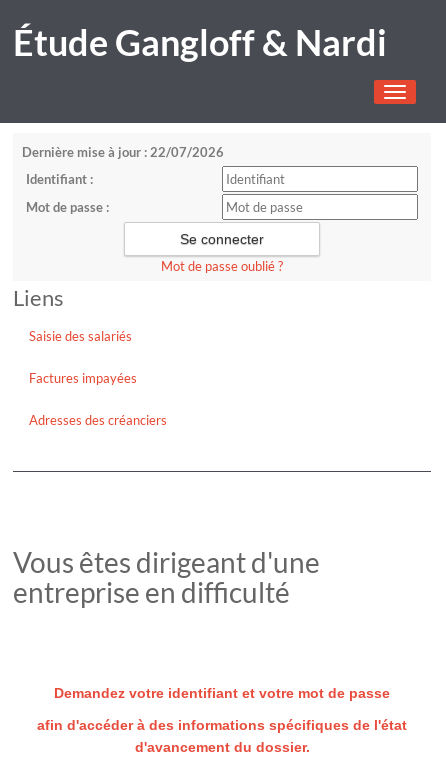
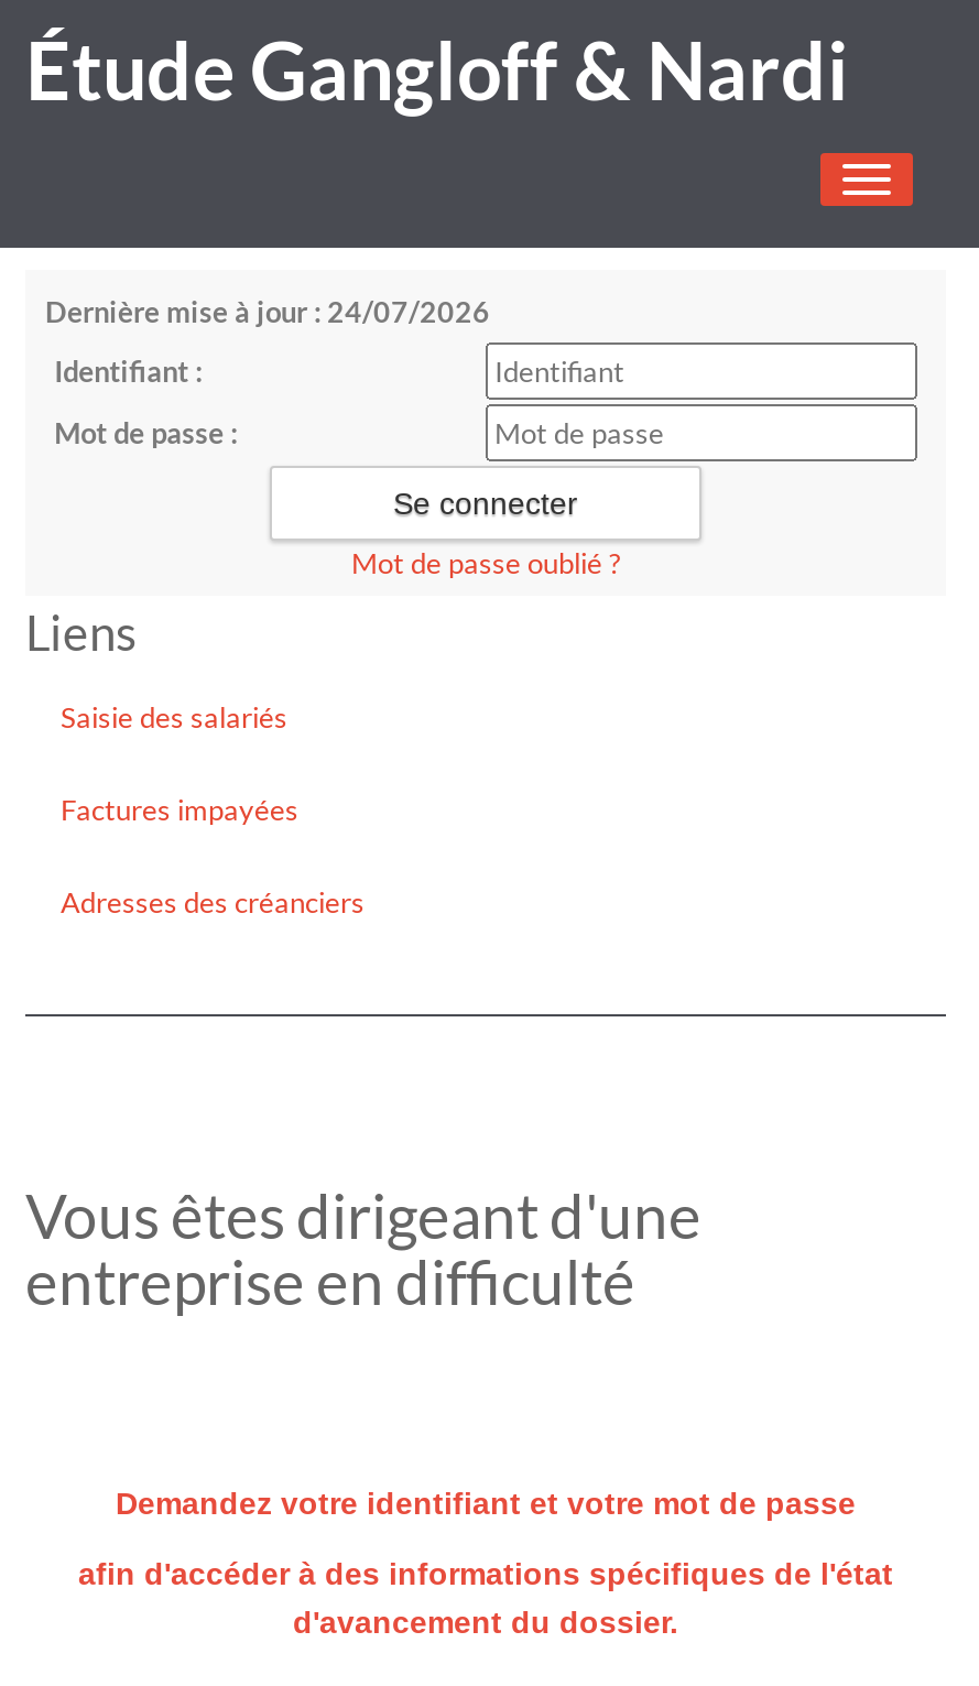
- Dernière mise à jour : 22/07/2026
+ Dernière mise à jour : 24/07/2026
